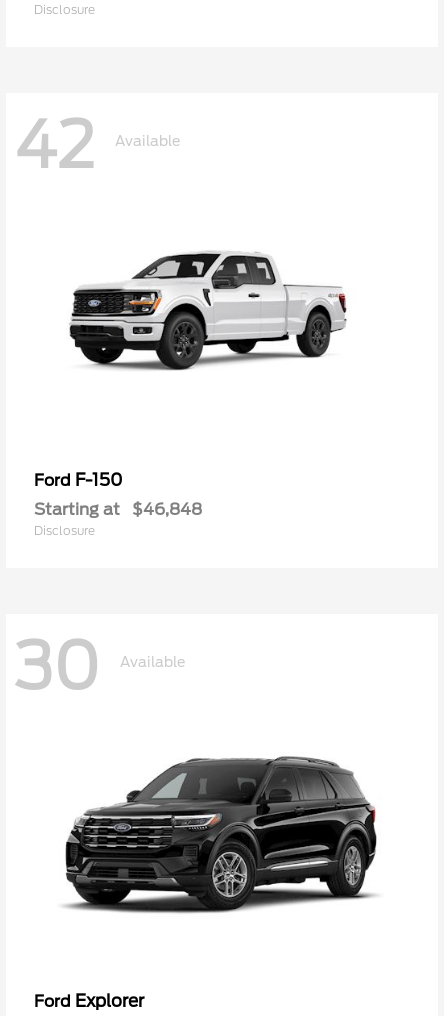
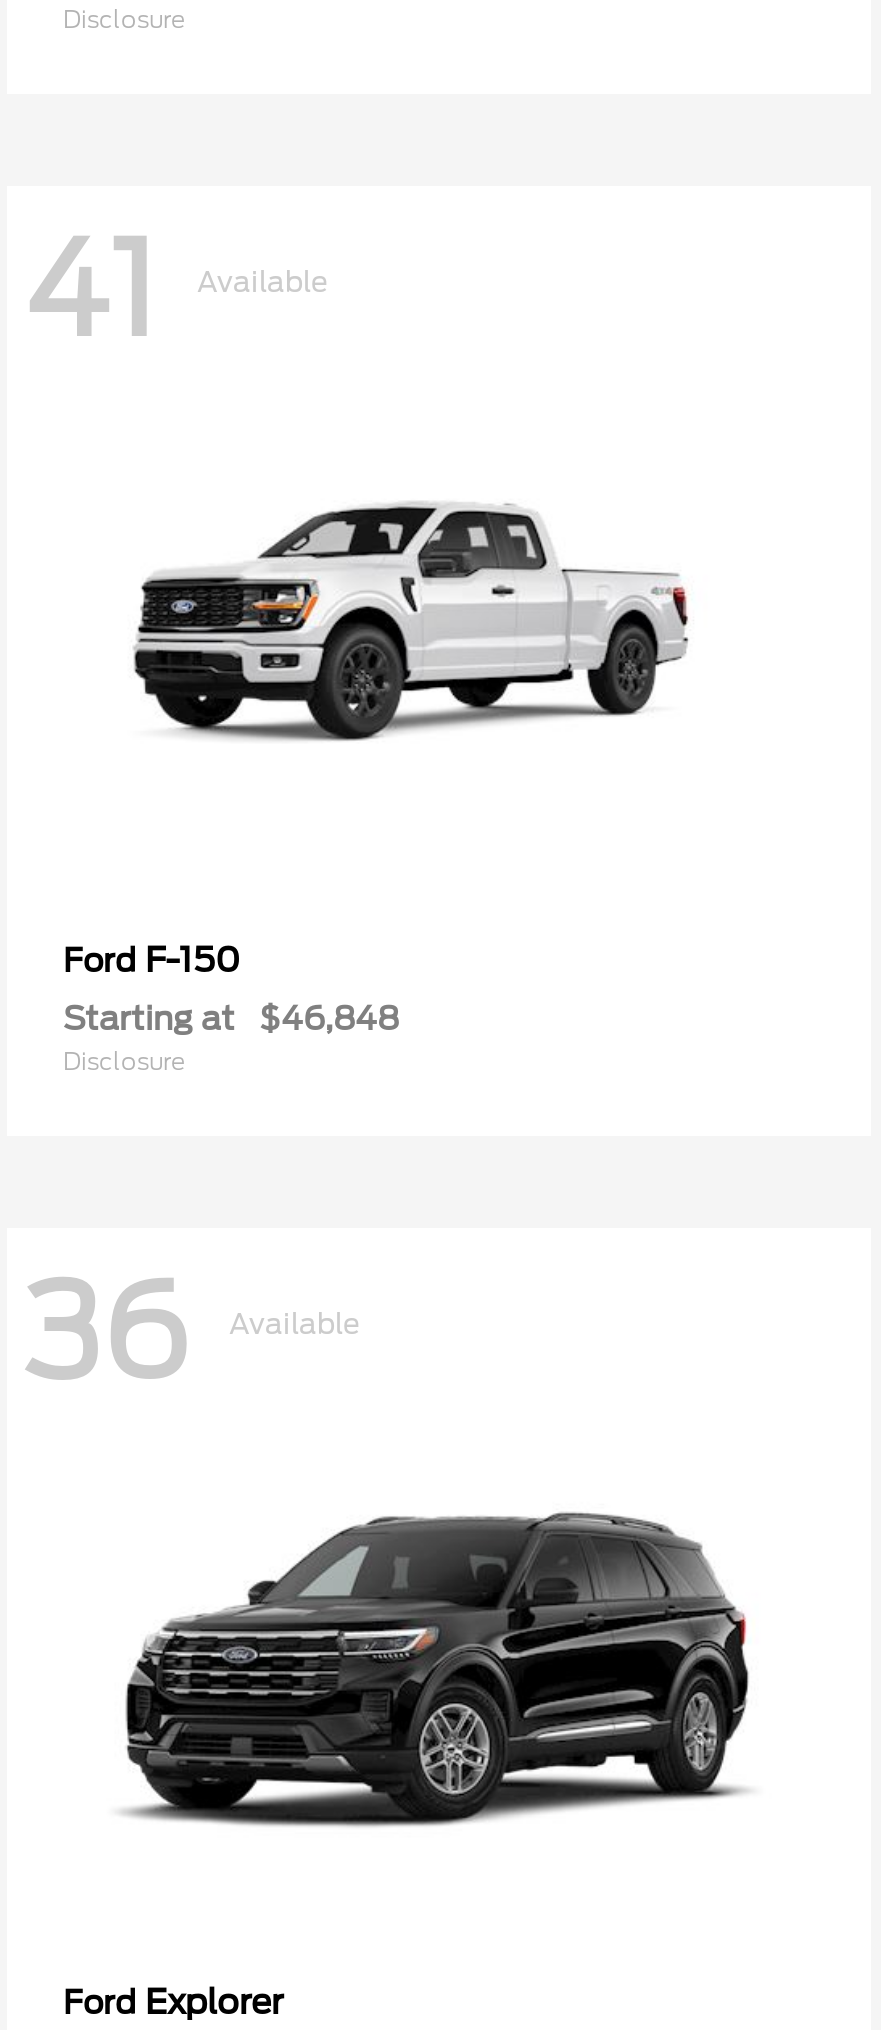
- 42 Available
+ 41 Available

- 30 Available
+ 36 Available
